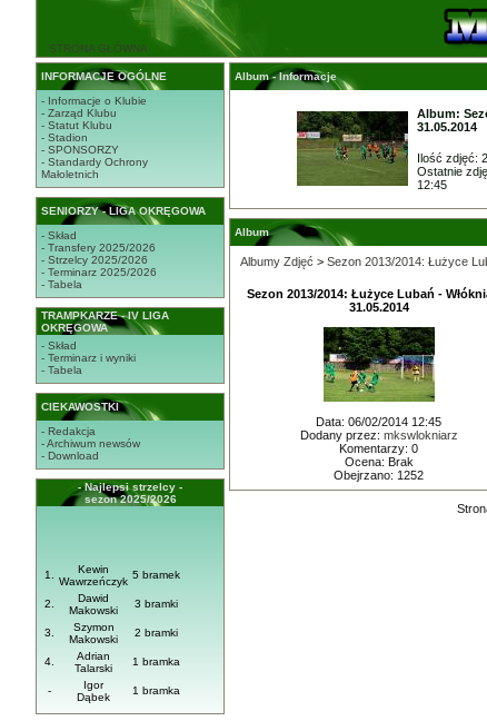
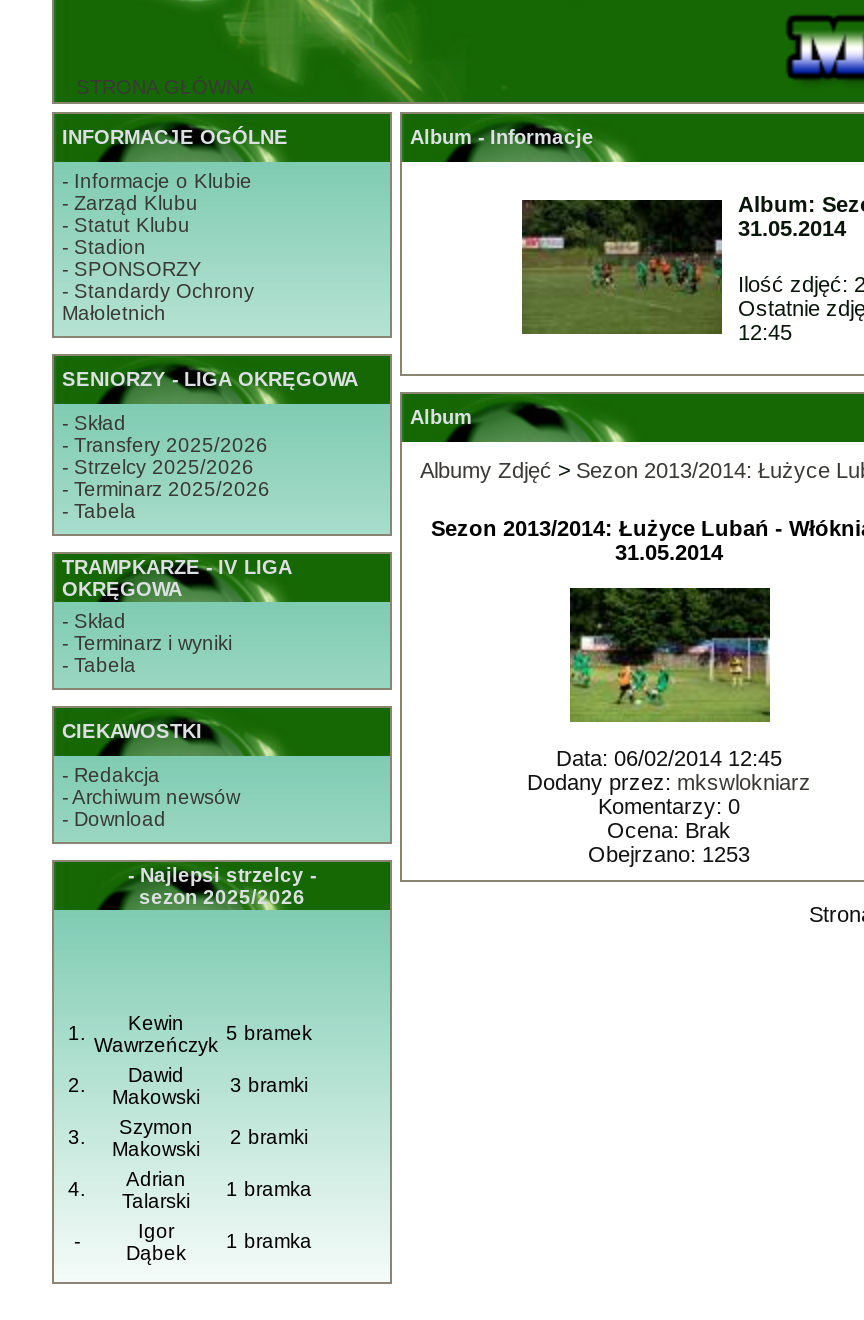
- Obejrzano: 1252
+ Obejrzano: 1253
